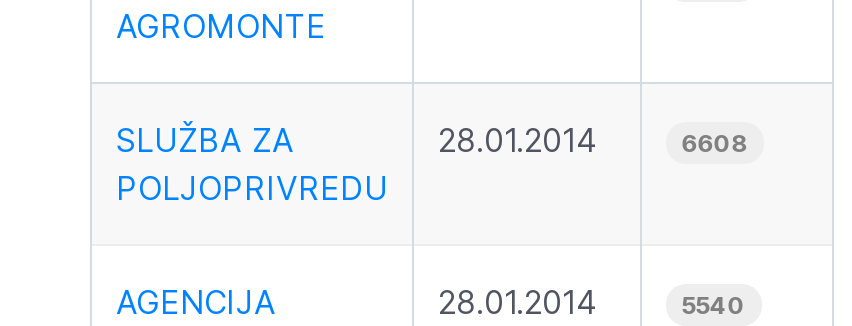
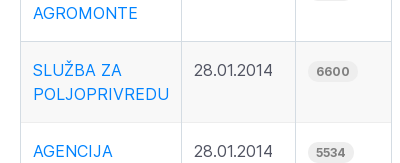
- 6608
+ 6600

- 5540
+ 5534
